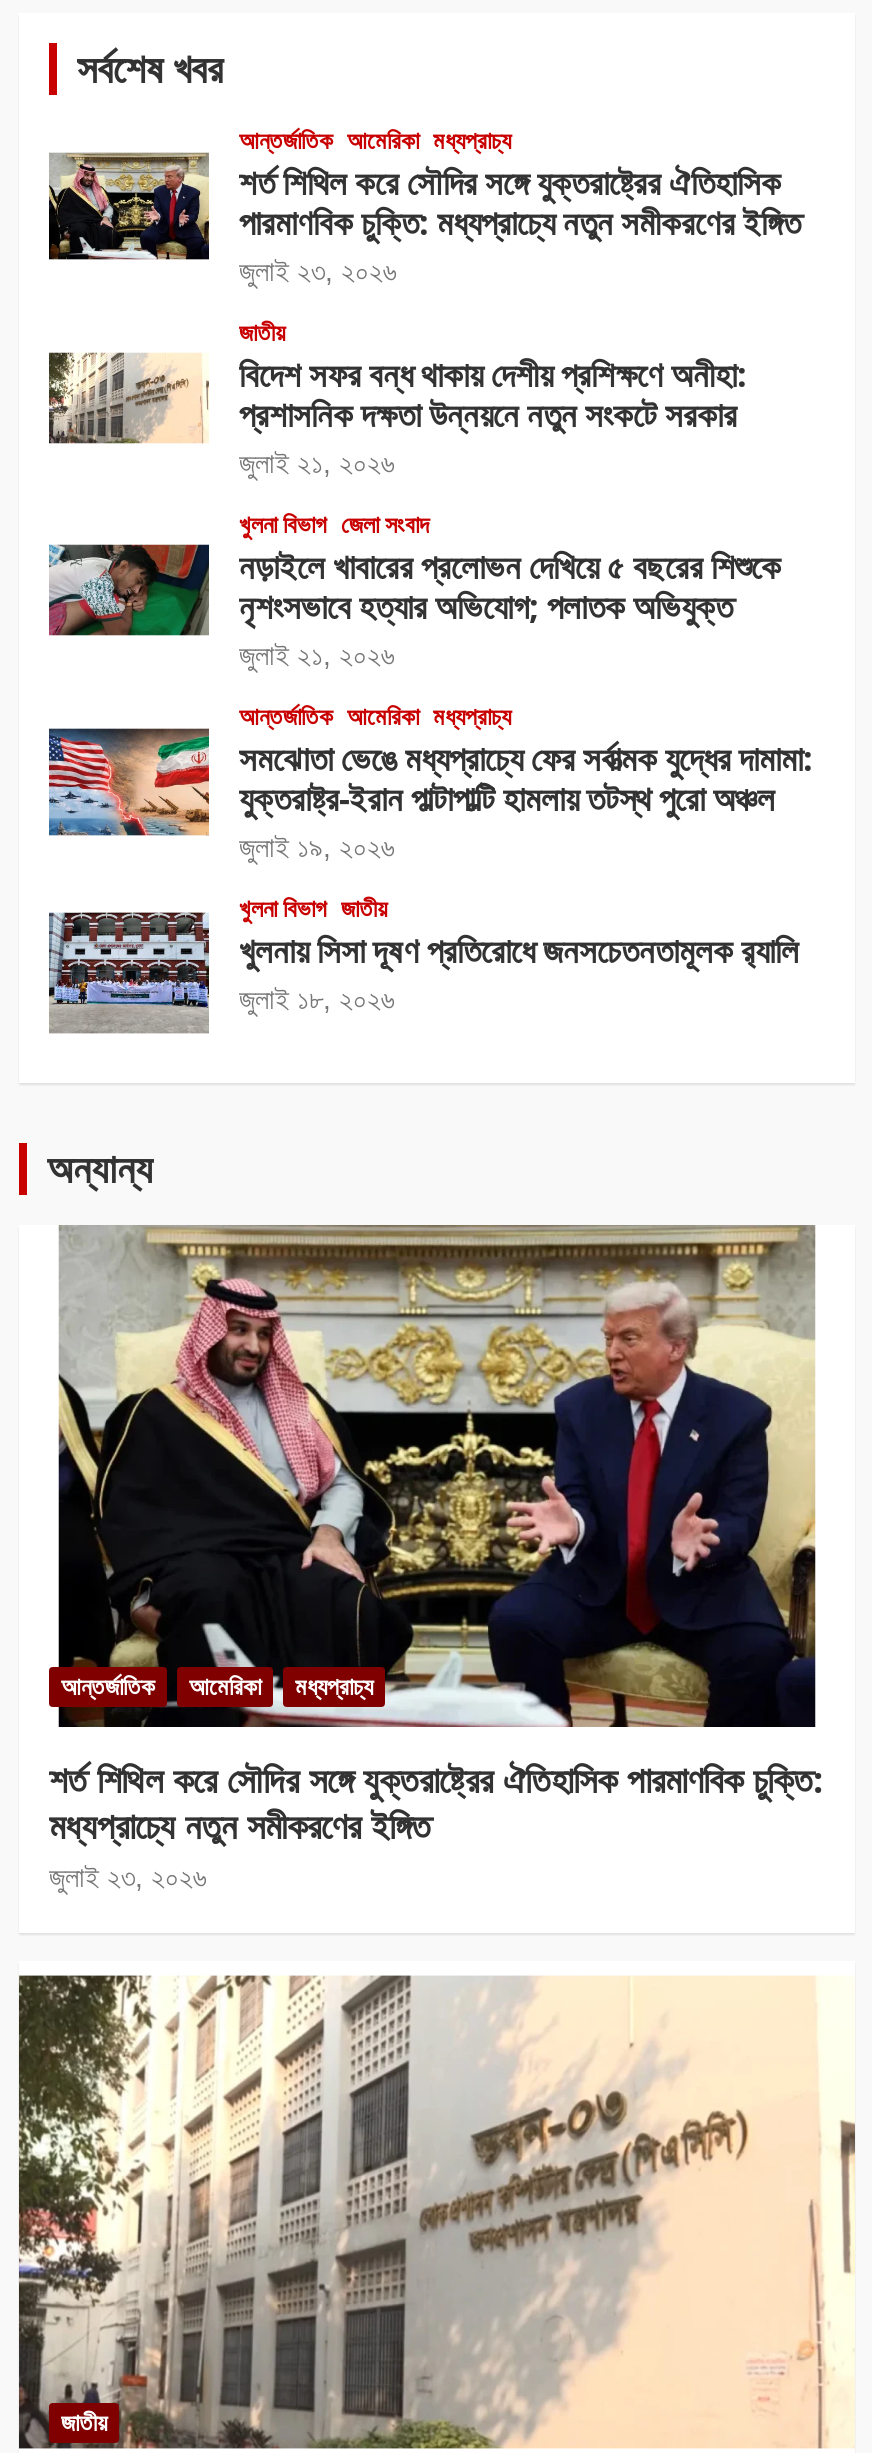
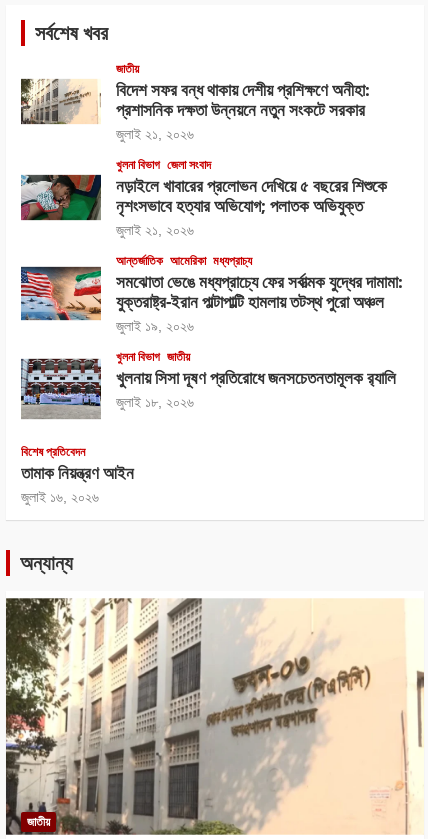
- [image]
- আন্তর্জাতিক আমেরিকা মধ্যপ্রাচ্য
- শর্ত শিথিল করে সৌদির সঙ্গে যুক্তরাষ্ট্রের ঐতিহাসিক
- পারমাণবিক চুক্তি: মধ্যপ্রাচ্যে নতুন সমীকরণের ইঙ্গিত
- জুলাই ২৩, ২০২৬

+ বিশেষ প্রতিবেদন
+ তামাক নিয়ন্ত্রণ আইন
+ জুলাই ১৬, ২০২৬

- [image]
- আন্তর্জাতিক
- আমেরিকা
- মধ্যপ্রাচ্য
- শর্ত শিথিল করে সৌদির সঙ্গে যুক্তরাষ্ট্রের ঐতিহাসিক পারমাণবিক চুক্তি:
- মধ্যপ্রাচ্যে নতুন সমীকরণের ইঙ্গিত
- জুলাই ২৩, ২০২৬
